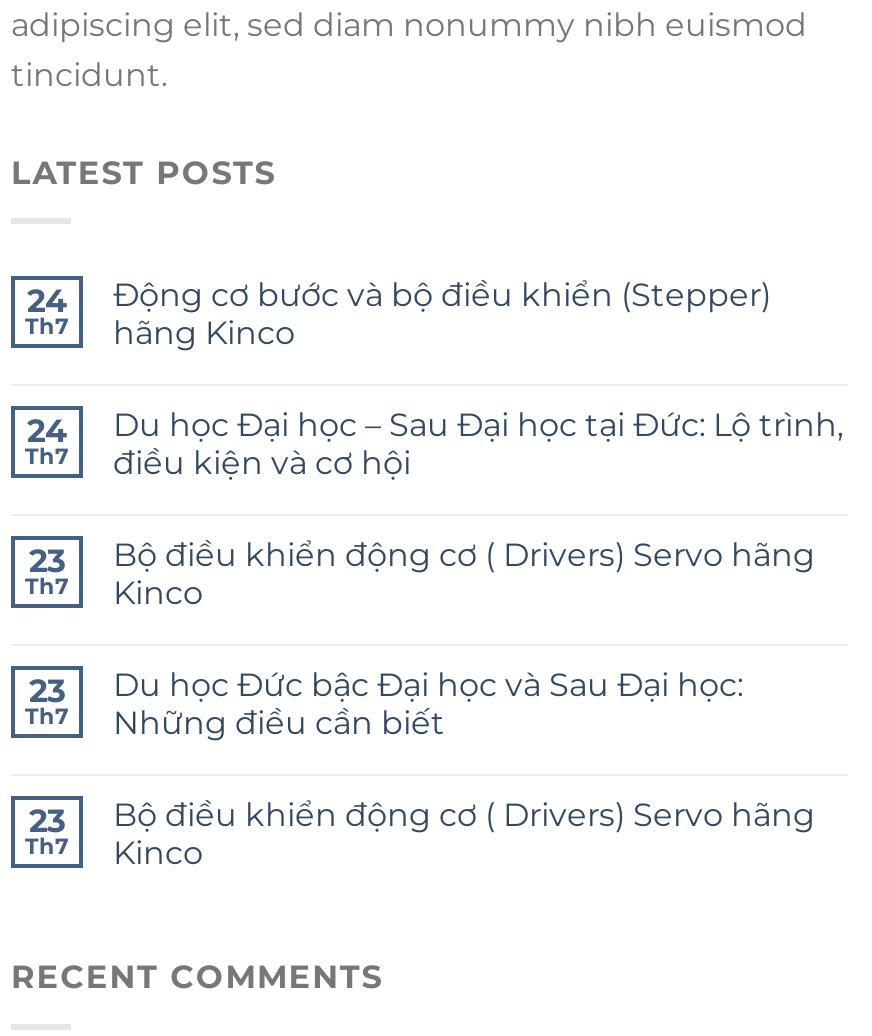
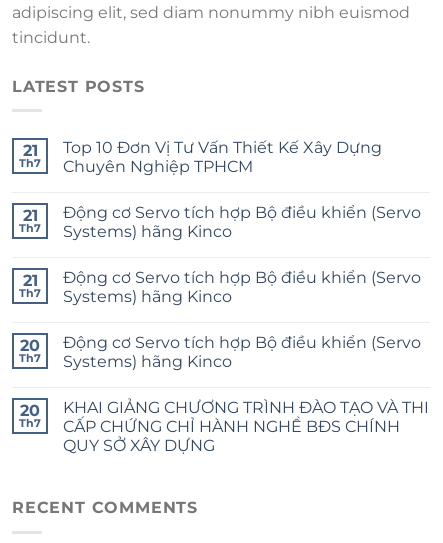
- 24
+ 21

- Động cơ bước và bộ điều khiển (Stepper)
- hãng Kinco
+ Top 10 Đơn Vị Tư Vấn Thiết Kế Xây Dựng
+ Chuyên Nghiệp TPHCM

- 24
+ 21

- Du học Đại học – Sau Đại học tại Đức: Lộ trình,
- điều kiện và cơ hội
+ Động cơ Servo tích hợp Bộ điều khiển (Servo
+ Systems) hãng Kinco

- 23
+ 21

- Bộ điều khiển động cơ ( Drivers) Servo hãng
- Kinco
+ Động cơ Servo tích hợp Bộ điều khiển (Servo
+ Systems) hãng Kinco

- 23
+ 20

- Du học Đức bậc Đại học và Sau Đại học:
- Những điều cần biết
+ Động cơ Servo tích hợp Bộ điều khiển (Servo
+ Systems) hãng Kinco

- 23
+ 20

- Bộ điều khiển động cơ ( Drivers) Servo hãng
- Kinco
+ KHAI GIẢNG CHƯƠNG TRÌNH ĐÀO TẠO VÀ THI
+ CẤP CHỨNG CHỈ HÀNH NGHỀ BĐS CHÍNH
+ QUY SỞ XÂY DỰNG
